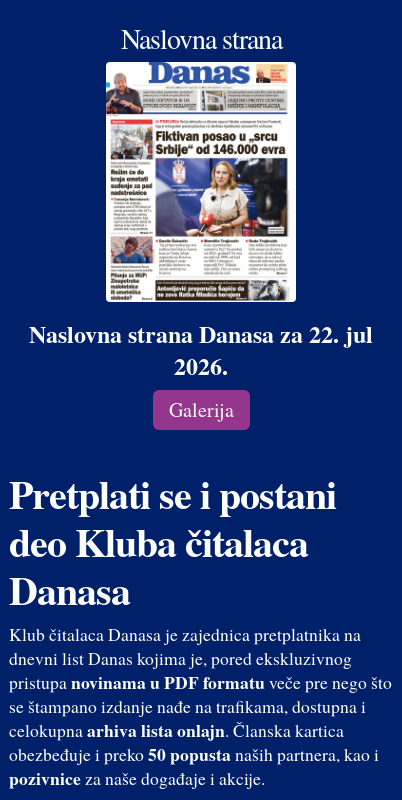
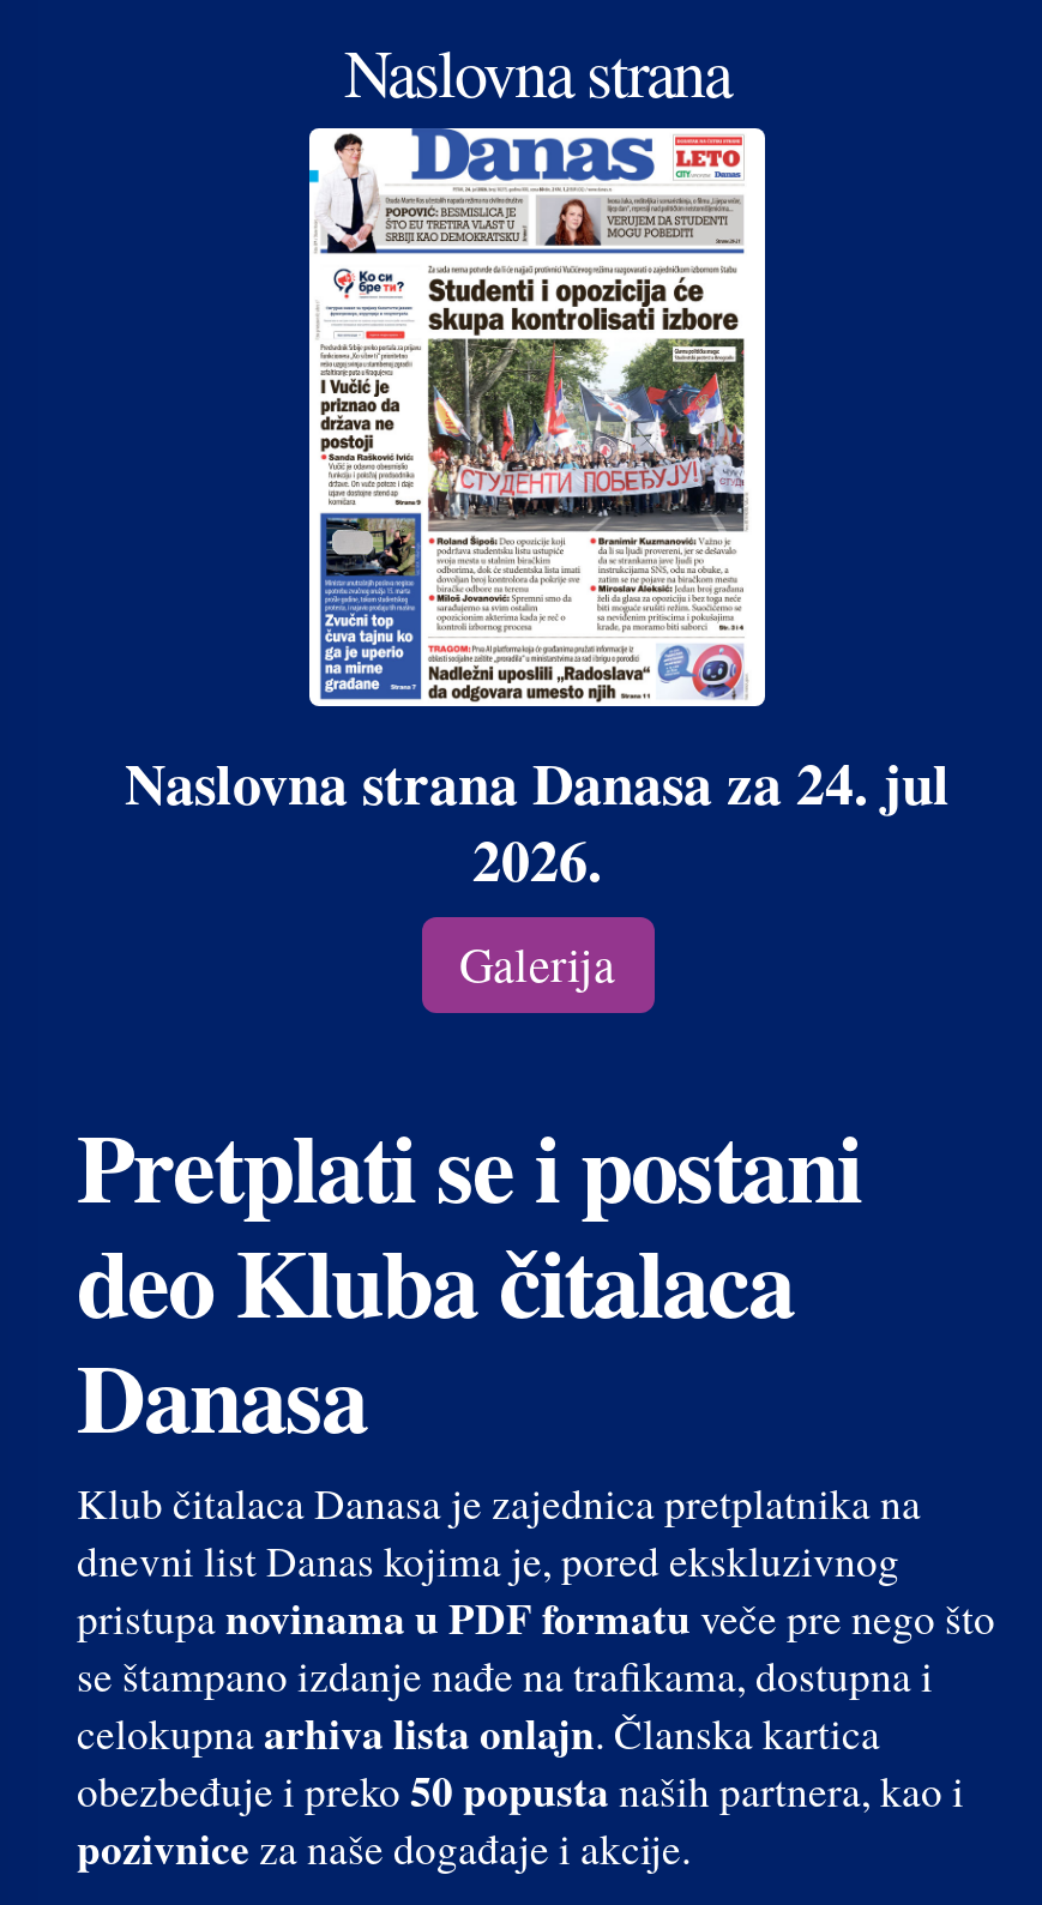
- [image]
- Naslovna strana Danasa za 22. jul
+ [image]
+ Naslovna strana Danasa za 24. jul
